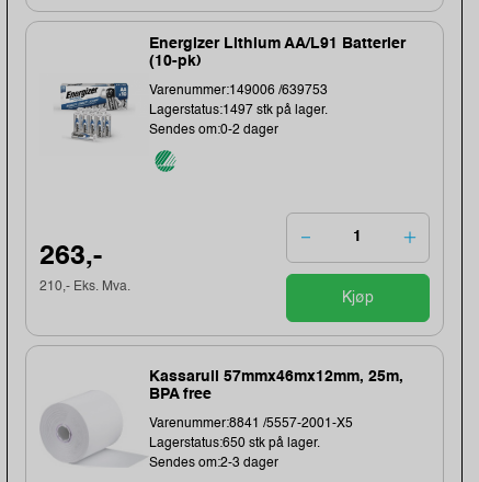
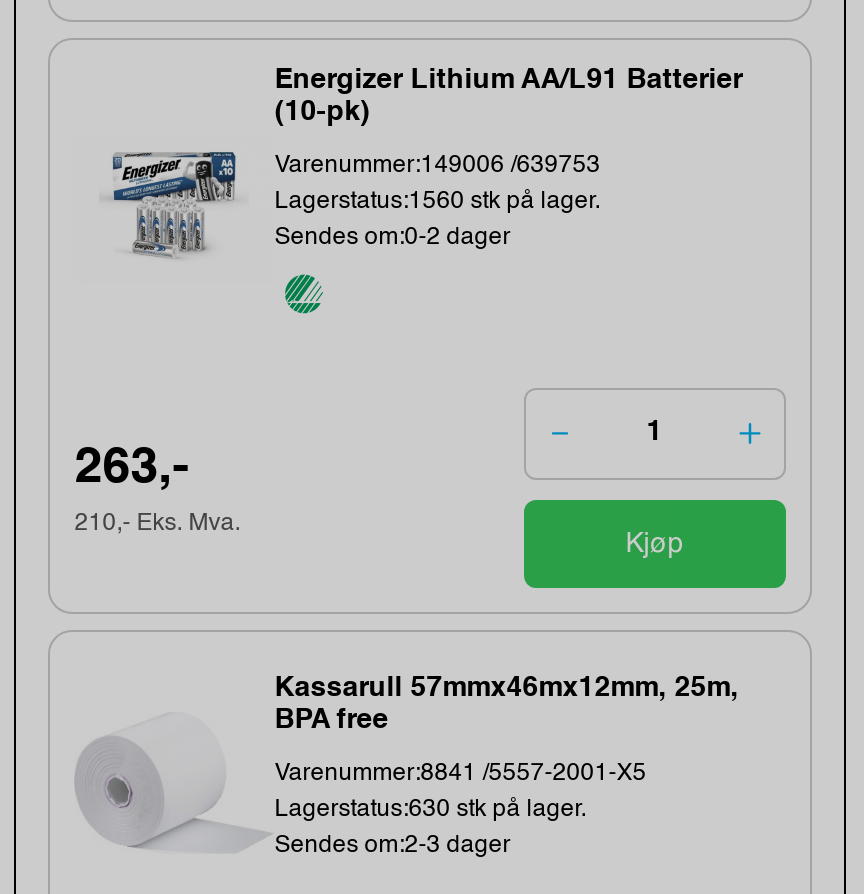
- Lagerstatus:1497 stk på lager.
+ Lagerstatus:1560 stk på lager.

- Lagerstatus:650 stk på lager.
+ Lagerstatus:630 stk på lager.
